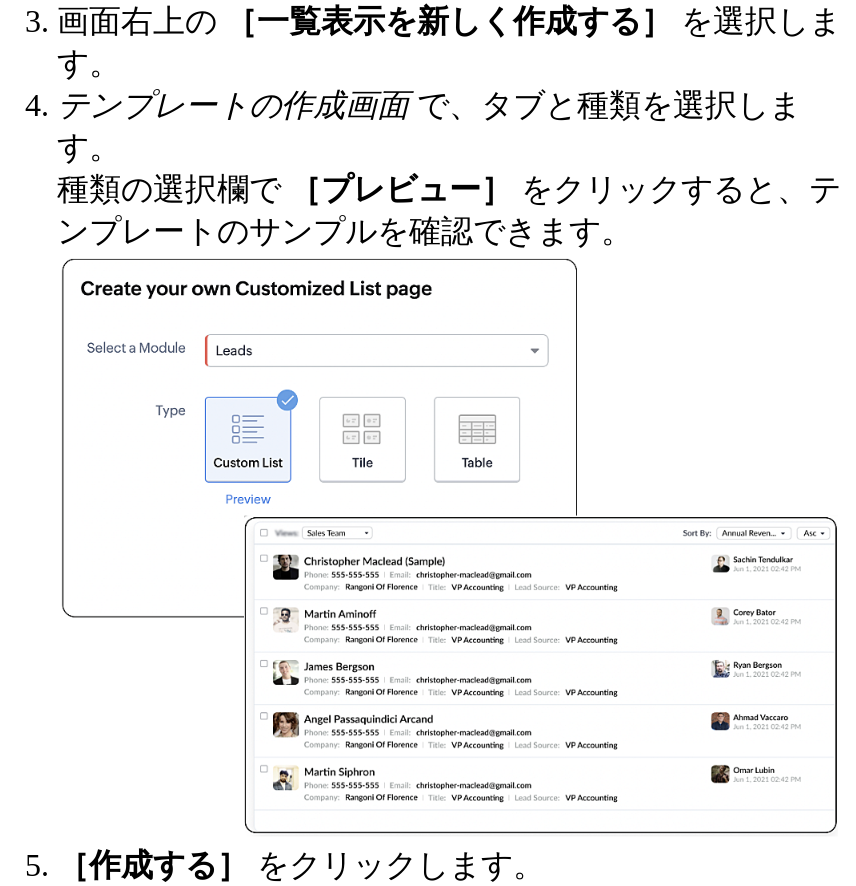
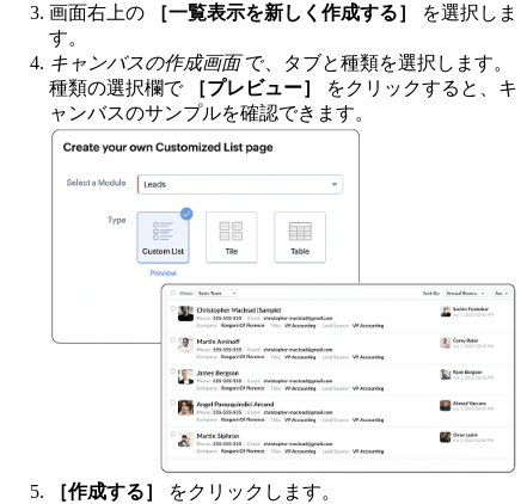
- テンプレートの作成画面で、タブと種類を選択しま
- す。
- 種類の選択欄で［プレビュー］をクリックすると、テ
- ンプレートのサンプルを確認できます。
+ キャンバスの作成画面で、タブと種類を選択します。
+ 種類の選択欄で［プレビュー］をクリックすると、キ
+ ャンバスのサンプルを確認できます。
